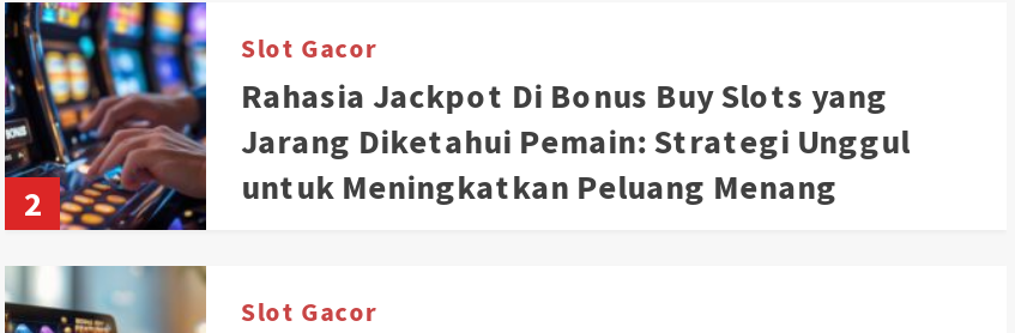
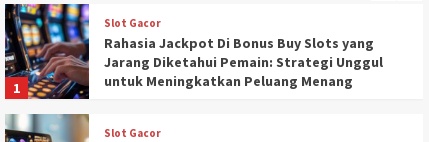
- 2
+ 1
